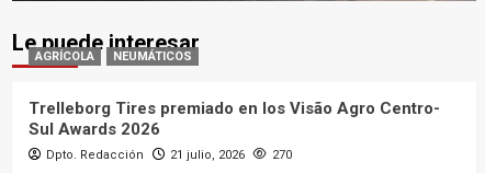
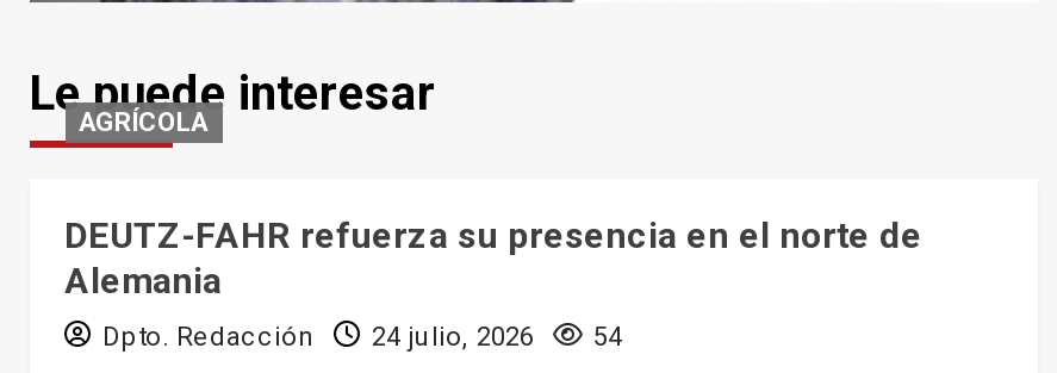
- NEUMÁTICOS
- Trelleborg Tires premiado en los Visão Agro Centro-
- Sul Awards 2026
+ DEUTZ-FAHR refuerza su presencia en el norte de
+ Alemania

- 21 julio, 2026
- 270
+ 24 julio, 2026
+ 54
